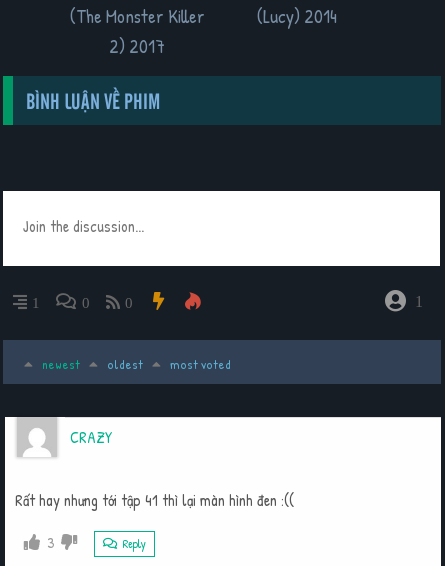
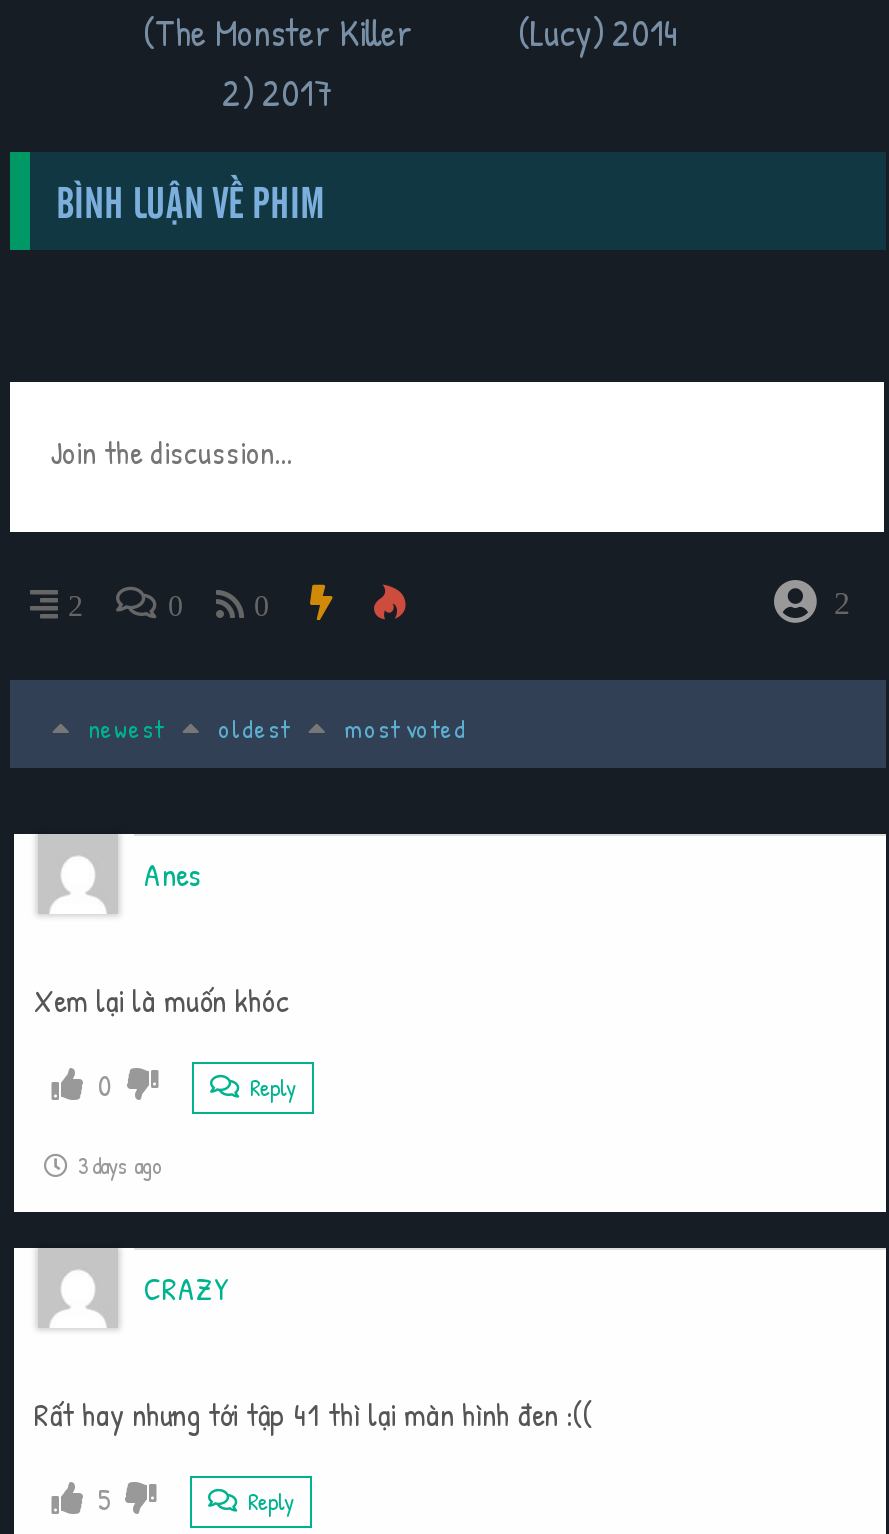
- 1
+ 2

- 1
+ 2

+ Anes
+ Xem lại là muốn khóc
+ 0
+ Reply
+ 3 days ago

- 3
+ 5
